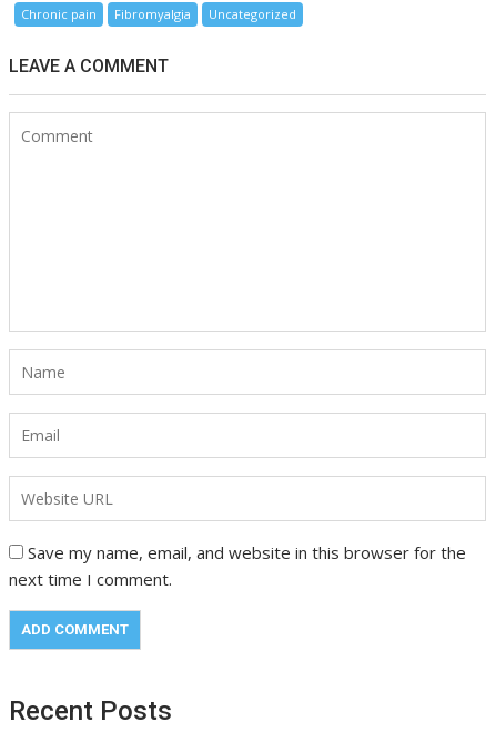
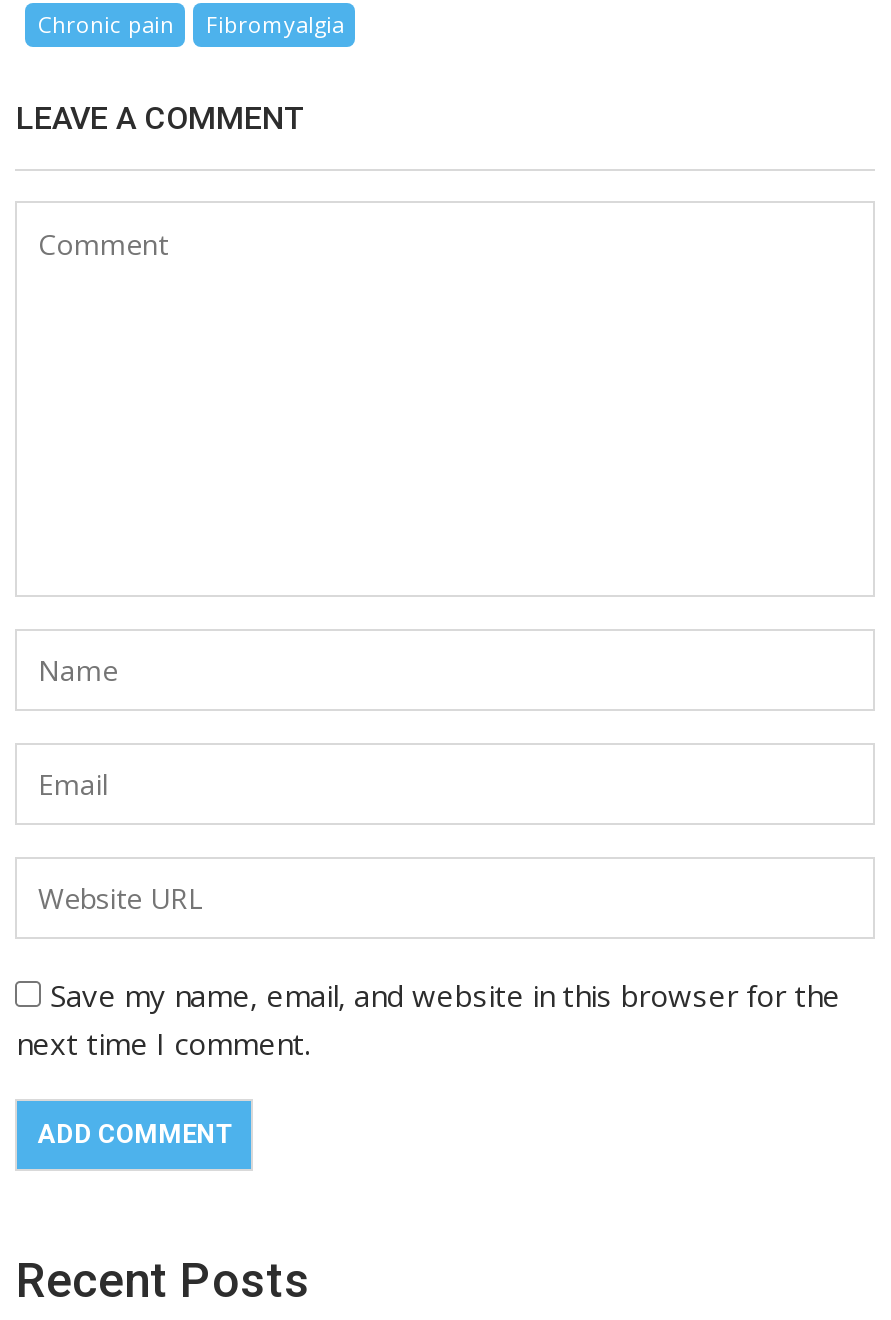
- Uncategorized
